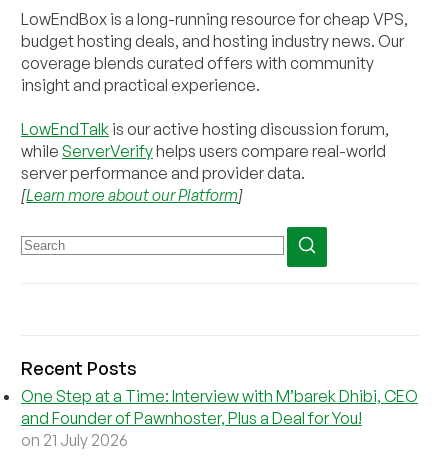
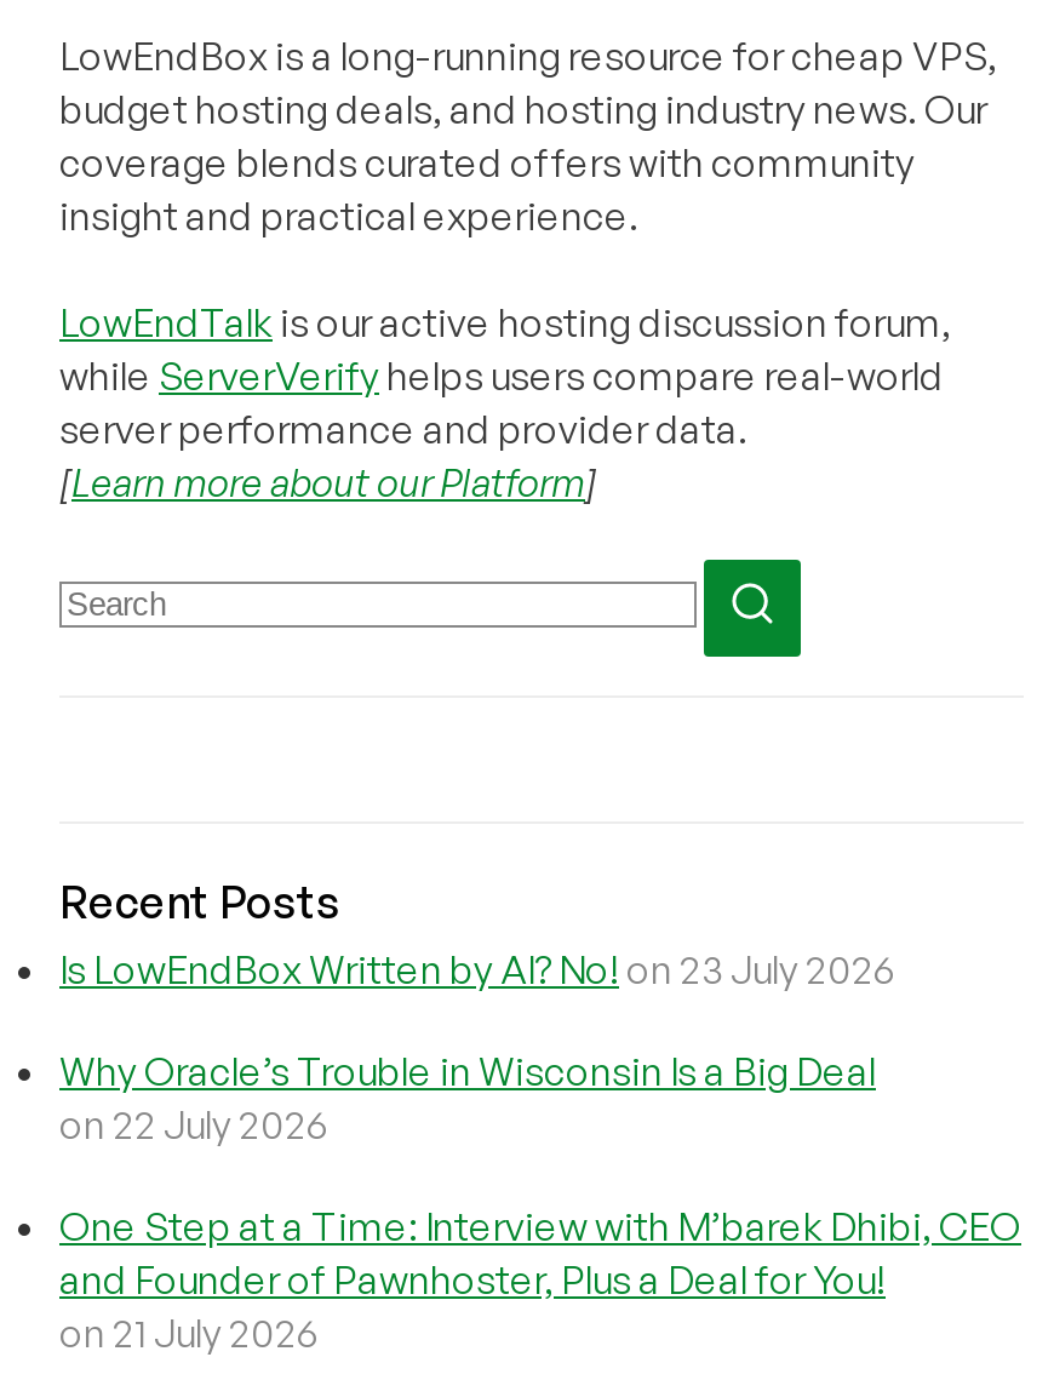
+ Is LowEndBox Written by AI? No! on 23 July 2026
+ Why Oracle’s Trouble in Wisconsin Is a Big Deal
+ on 22 July 2026
